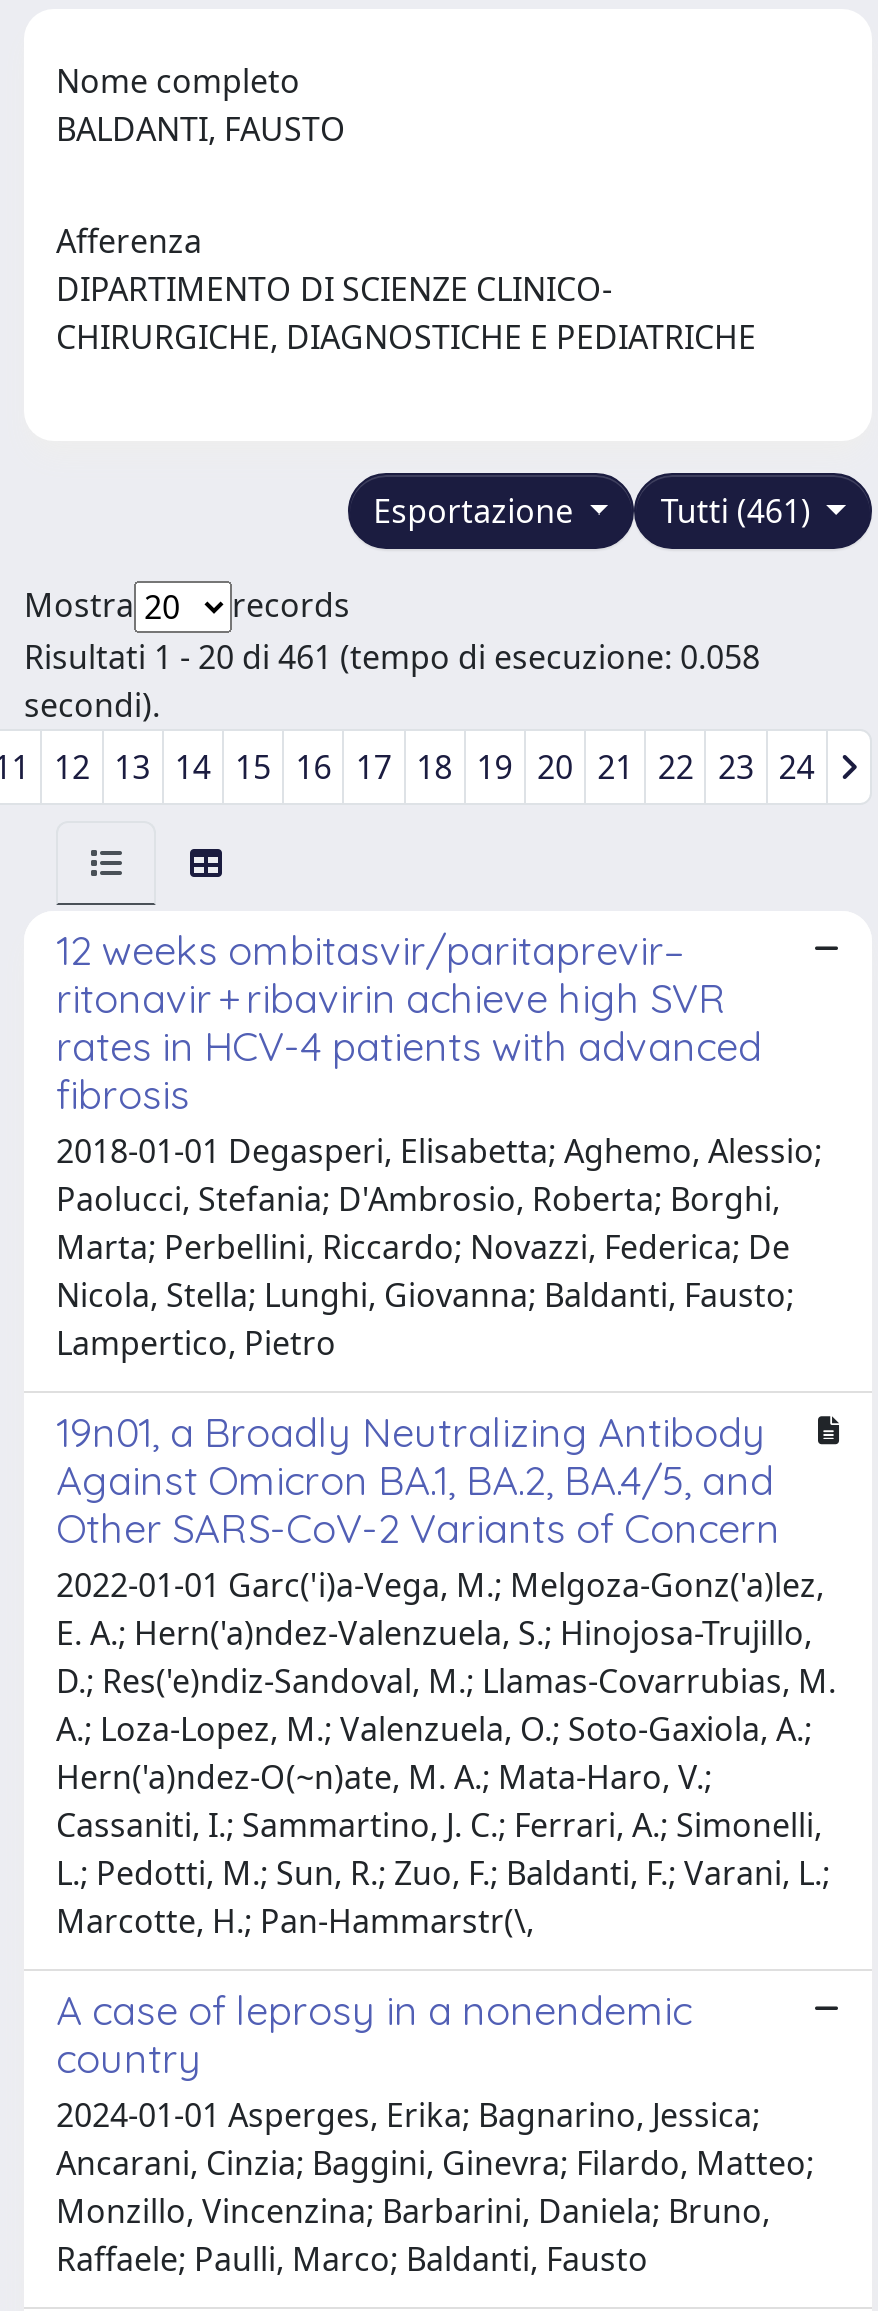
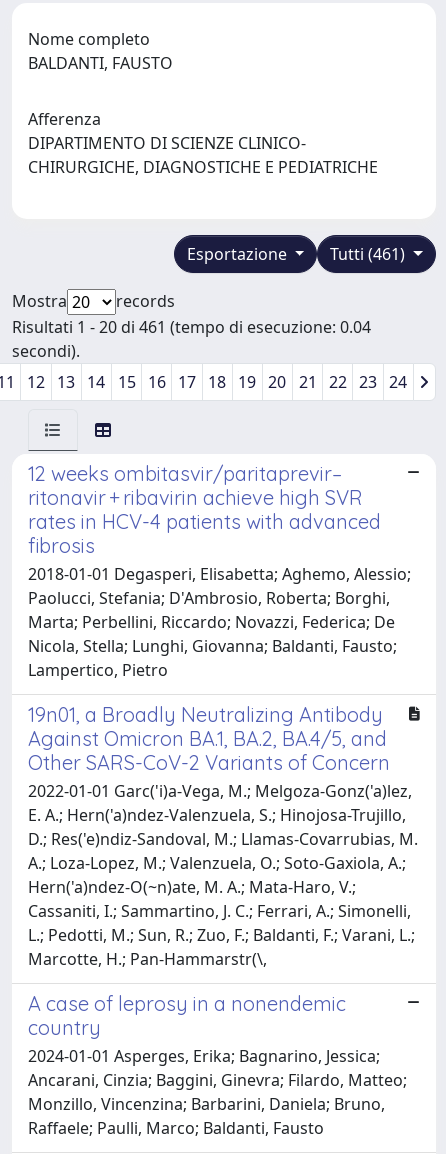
- Risultati 1 - 20 di 461 (tempo di esecuzione: 0.058
+ Risultati 1 - 20 di 461 (tempo di esecuzione: 0.04
